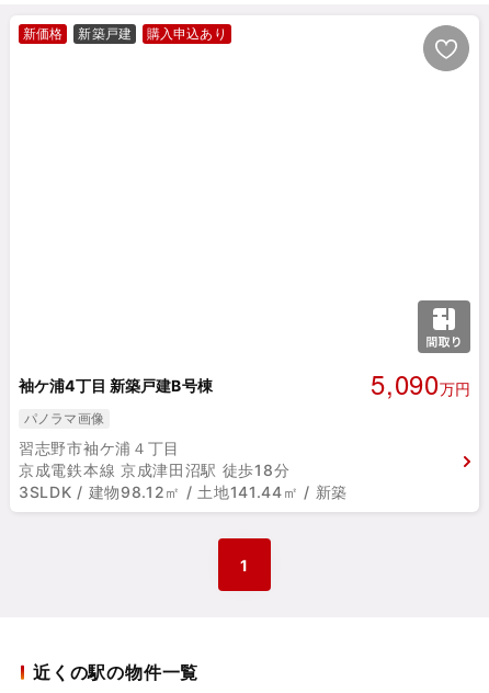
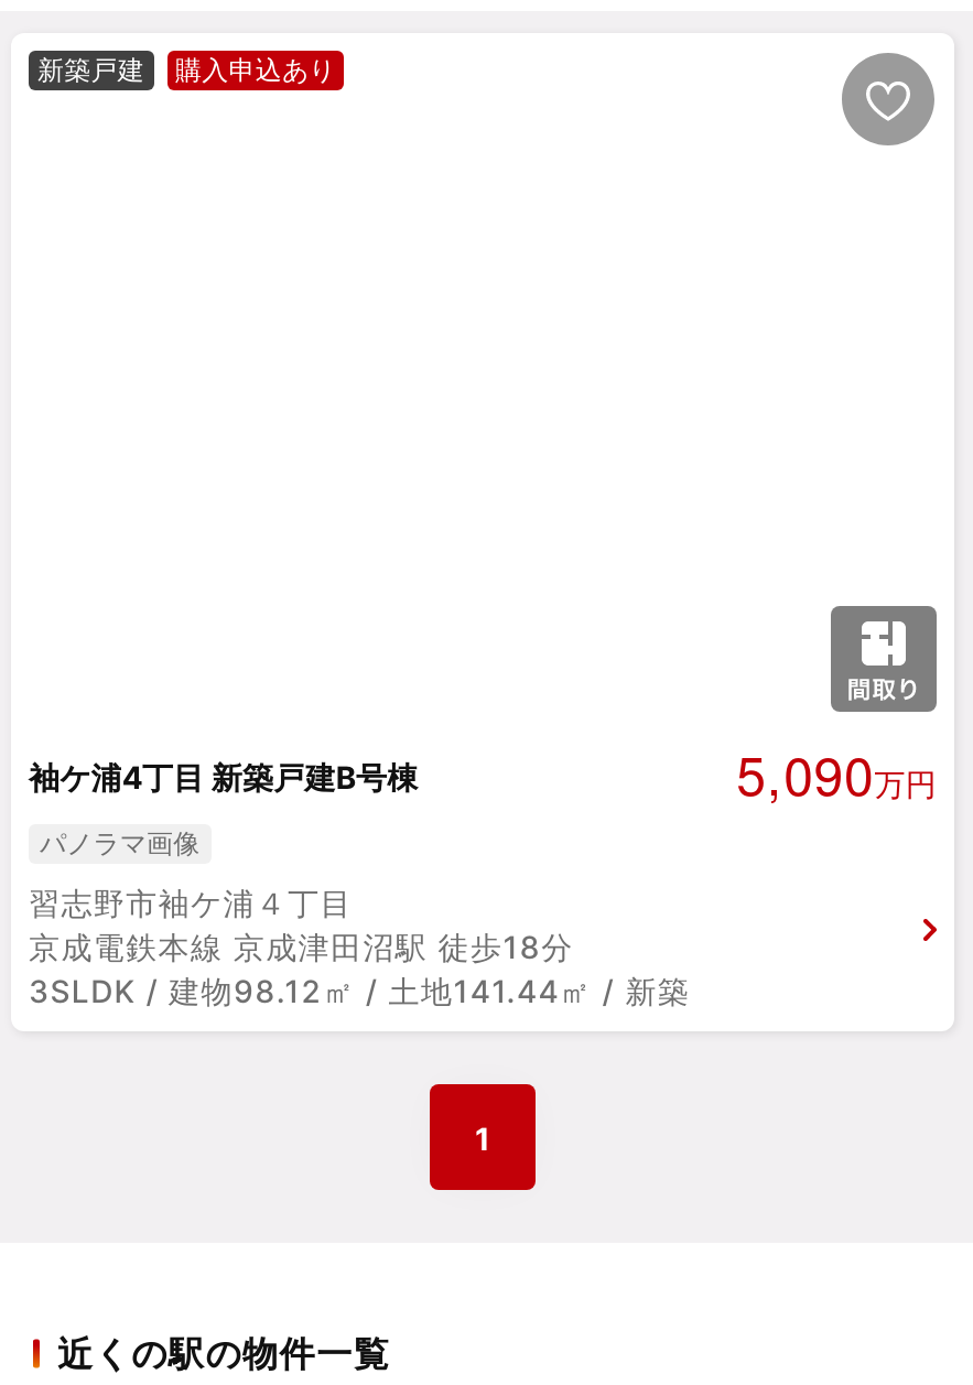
- 新価格
